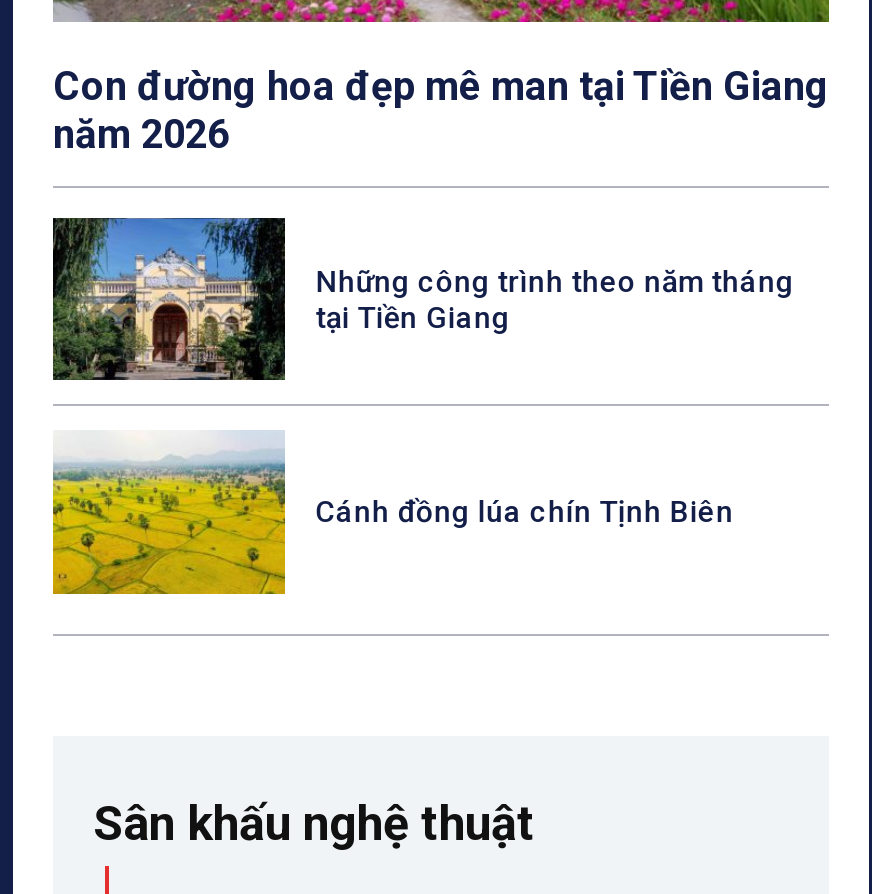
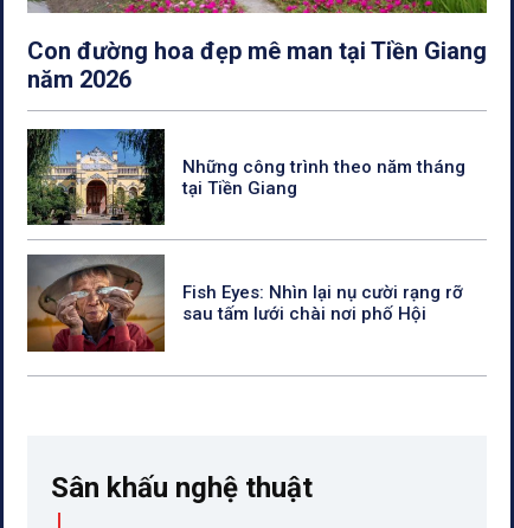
- [image]
- Cánh đồng lúa chín Tịnh Biên
+ [image]
+ Fish Eyes: Nhìn lại nụ cười rạng rỡ
+ sau tấm lưới chài nơi phố Hội
